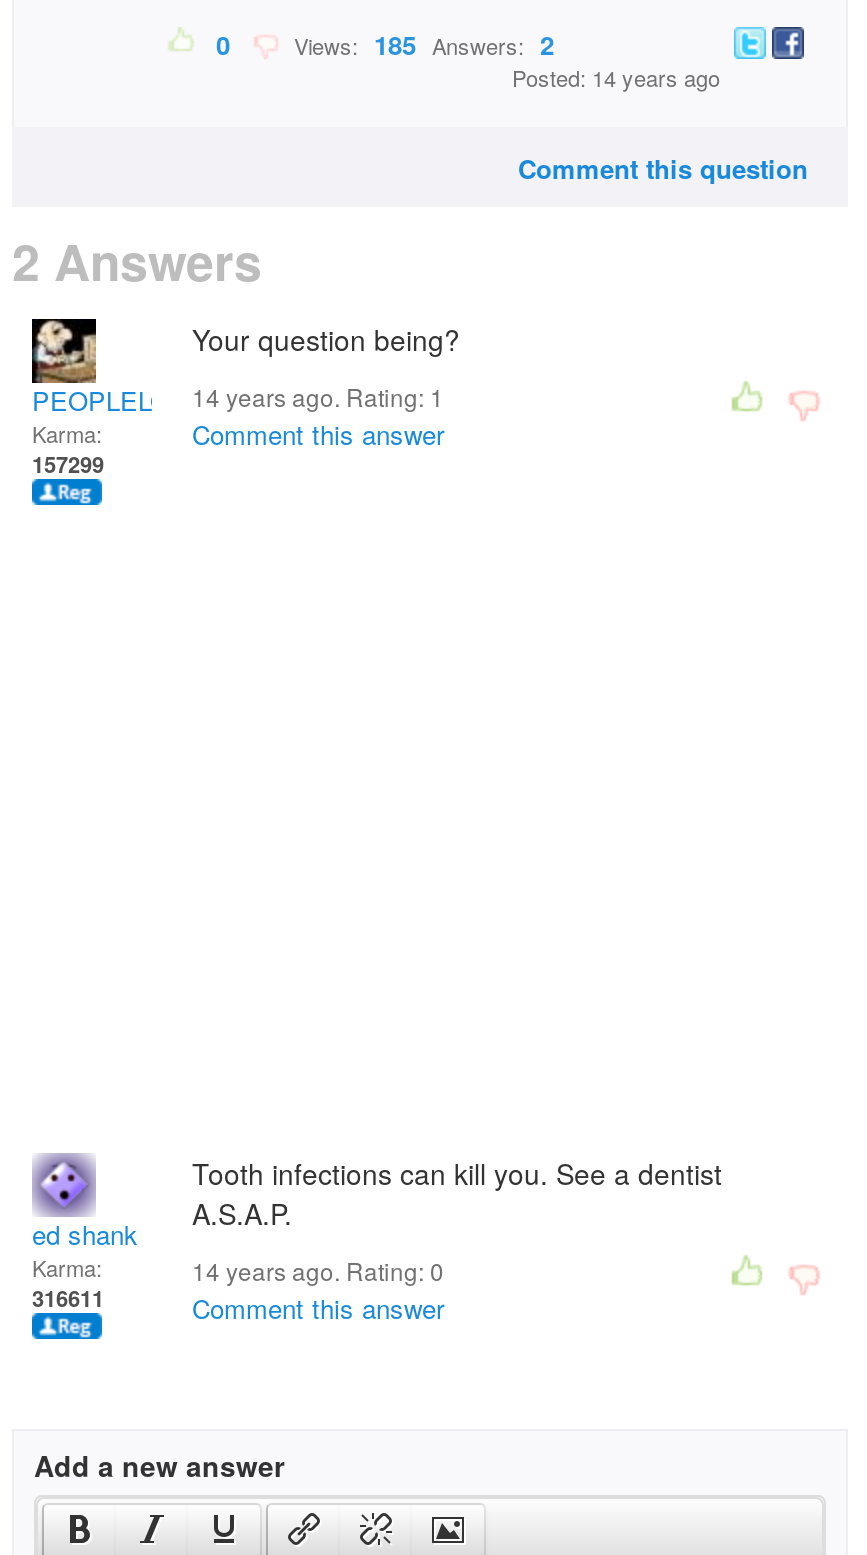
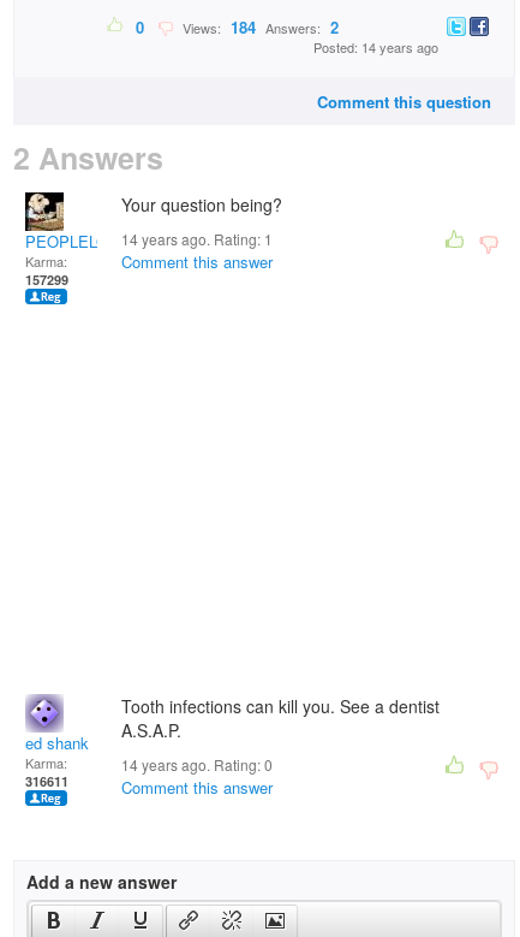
- Views: 185 Answers: 2
+ Views: 184 Answers: 2
